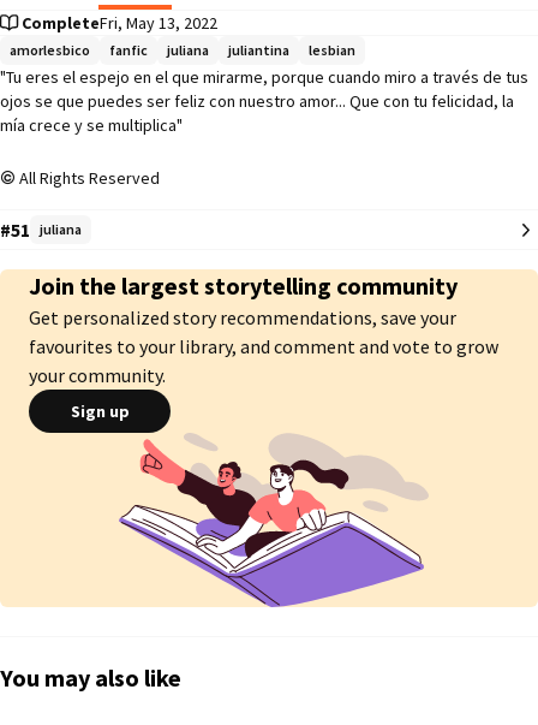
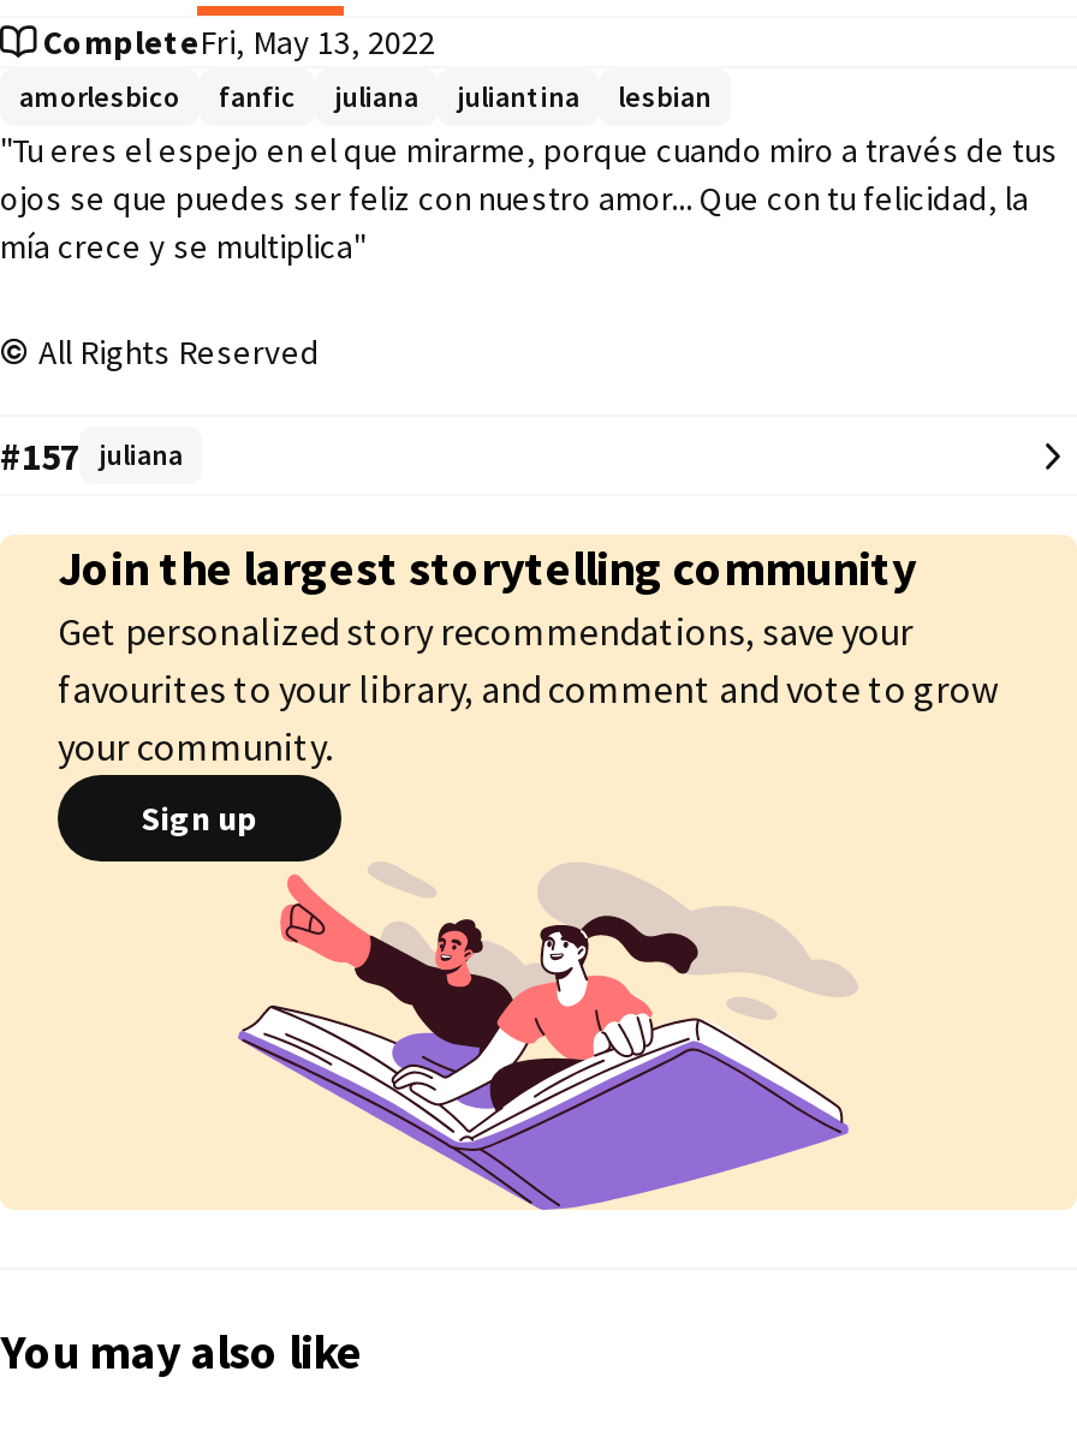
- #51 juliana
+ #157 juliana
